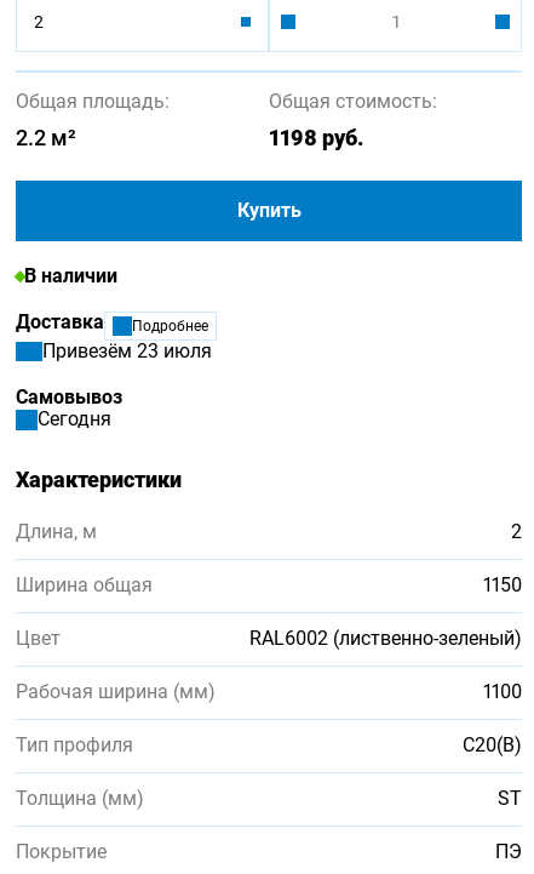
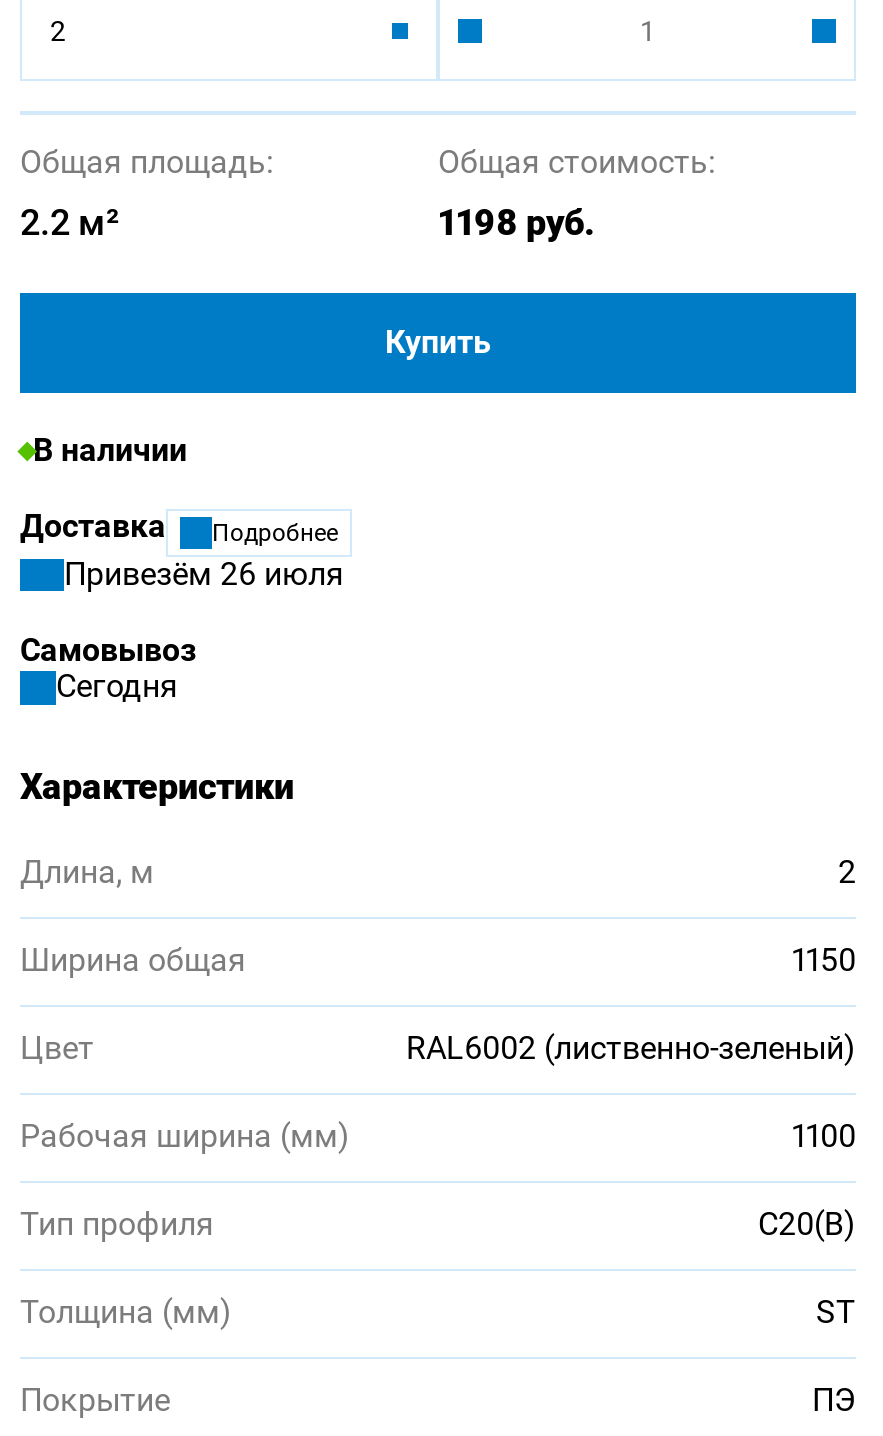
- Привезём 23 июля
+ Привезём 26 июля
